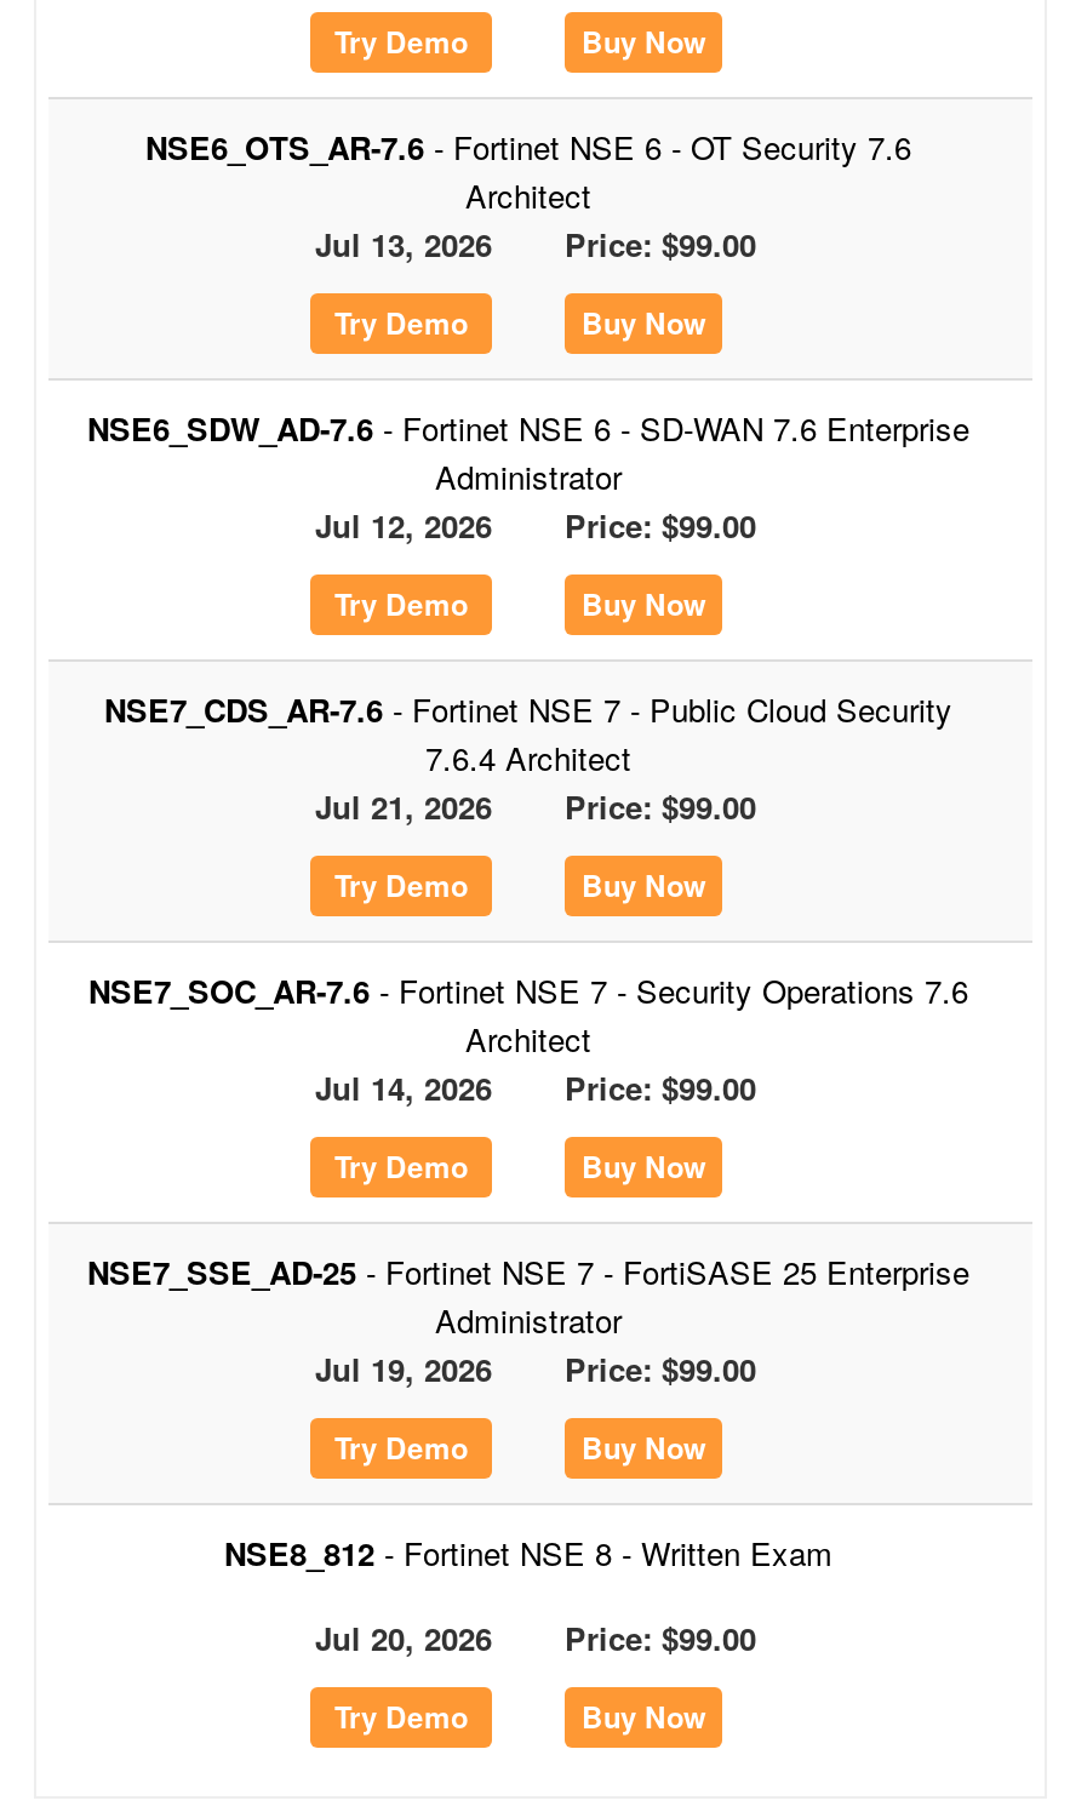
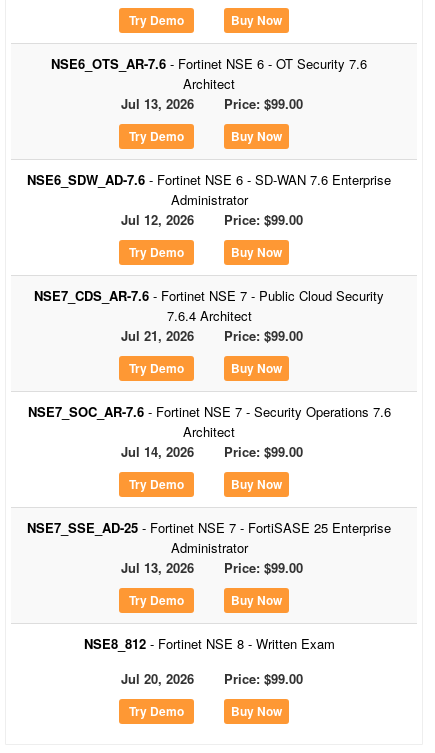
- Jul 19, 2026 Price: $99.00
+ Jul 13, 2026 Price: $99.00
